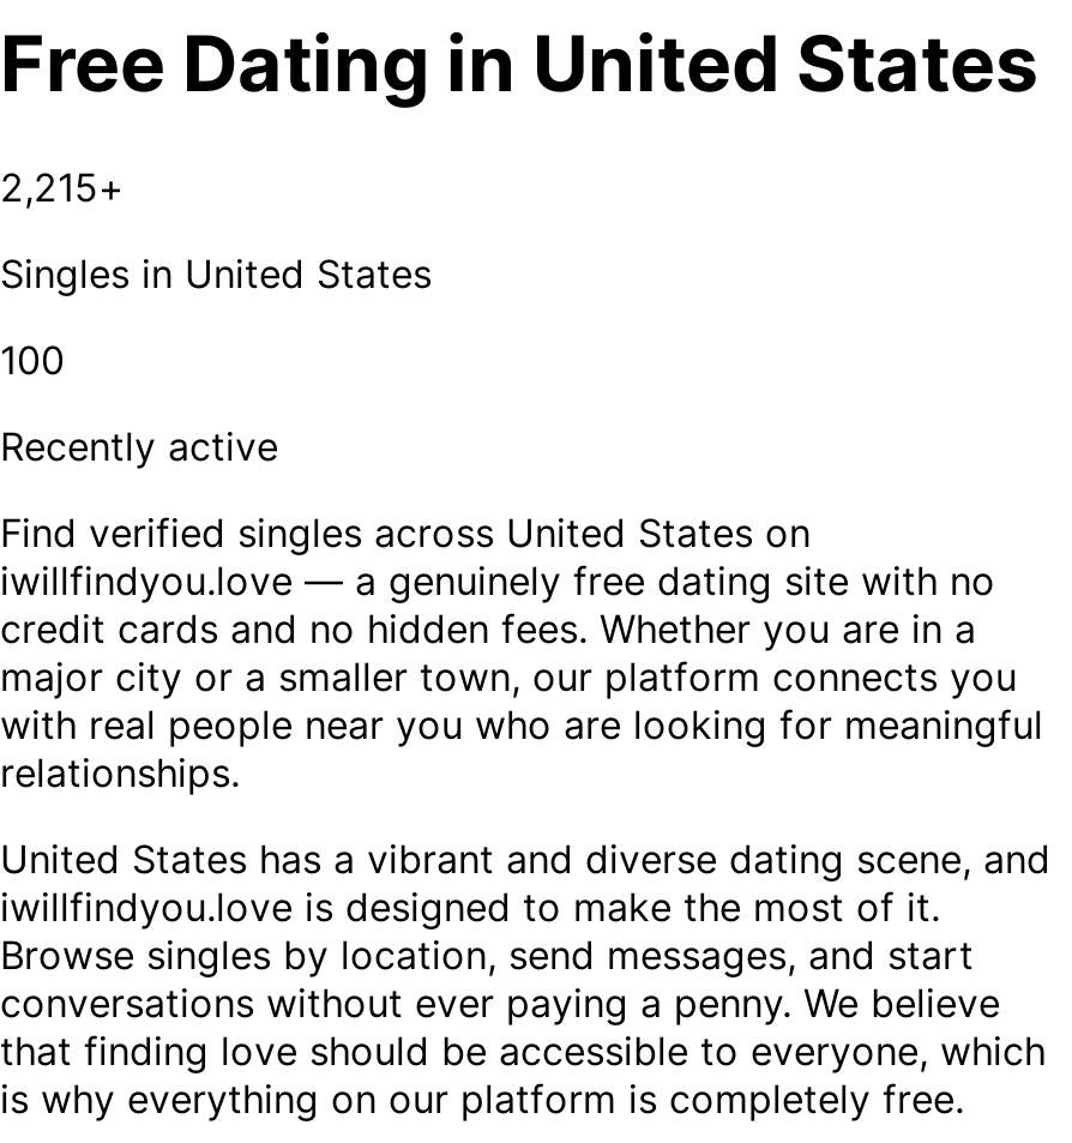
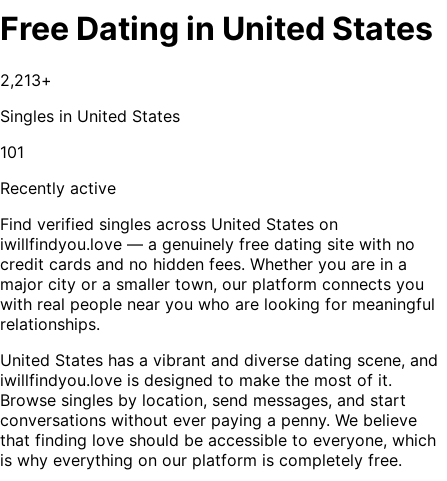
- 2,215+
+ 2,213+

- 100
+ 101
